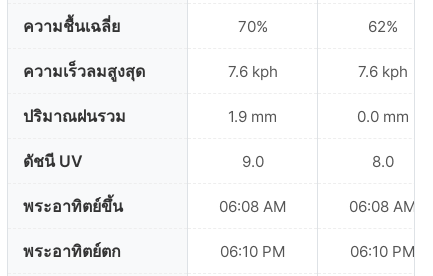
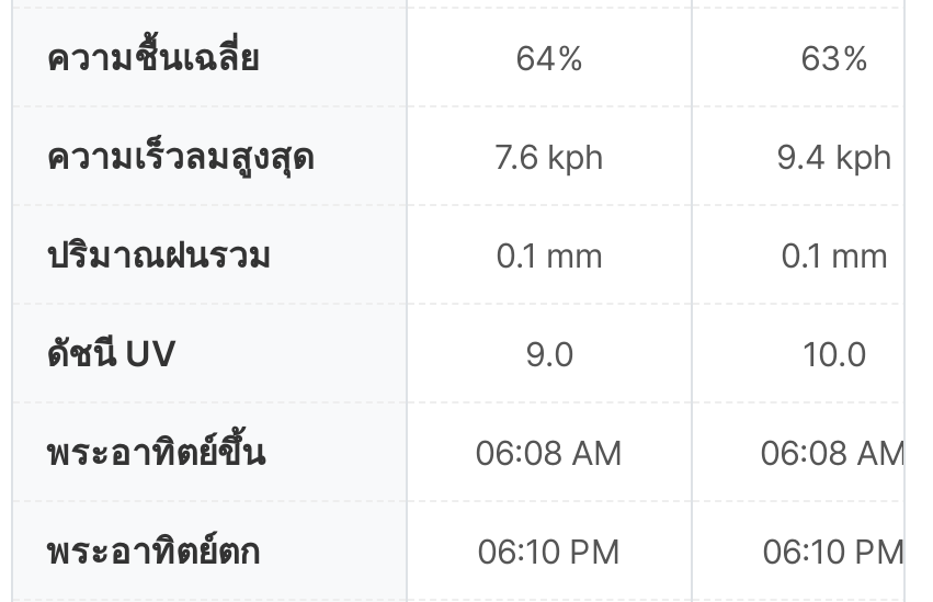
- 70%
+ 64%

- 62%
+ 63%

- 7.6 kph
+ 9.4 kph

- 1.9 mm
+ 0.1 mm

- 0.0 mm
+ 0.1 mm

- 8.0
+ 10.0
